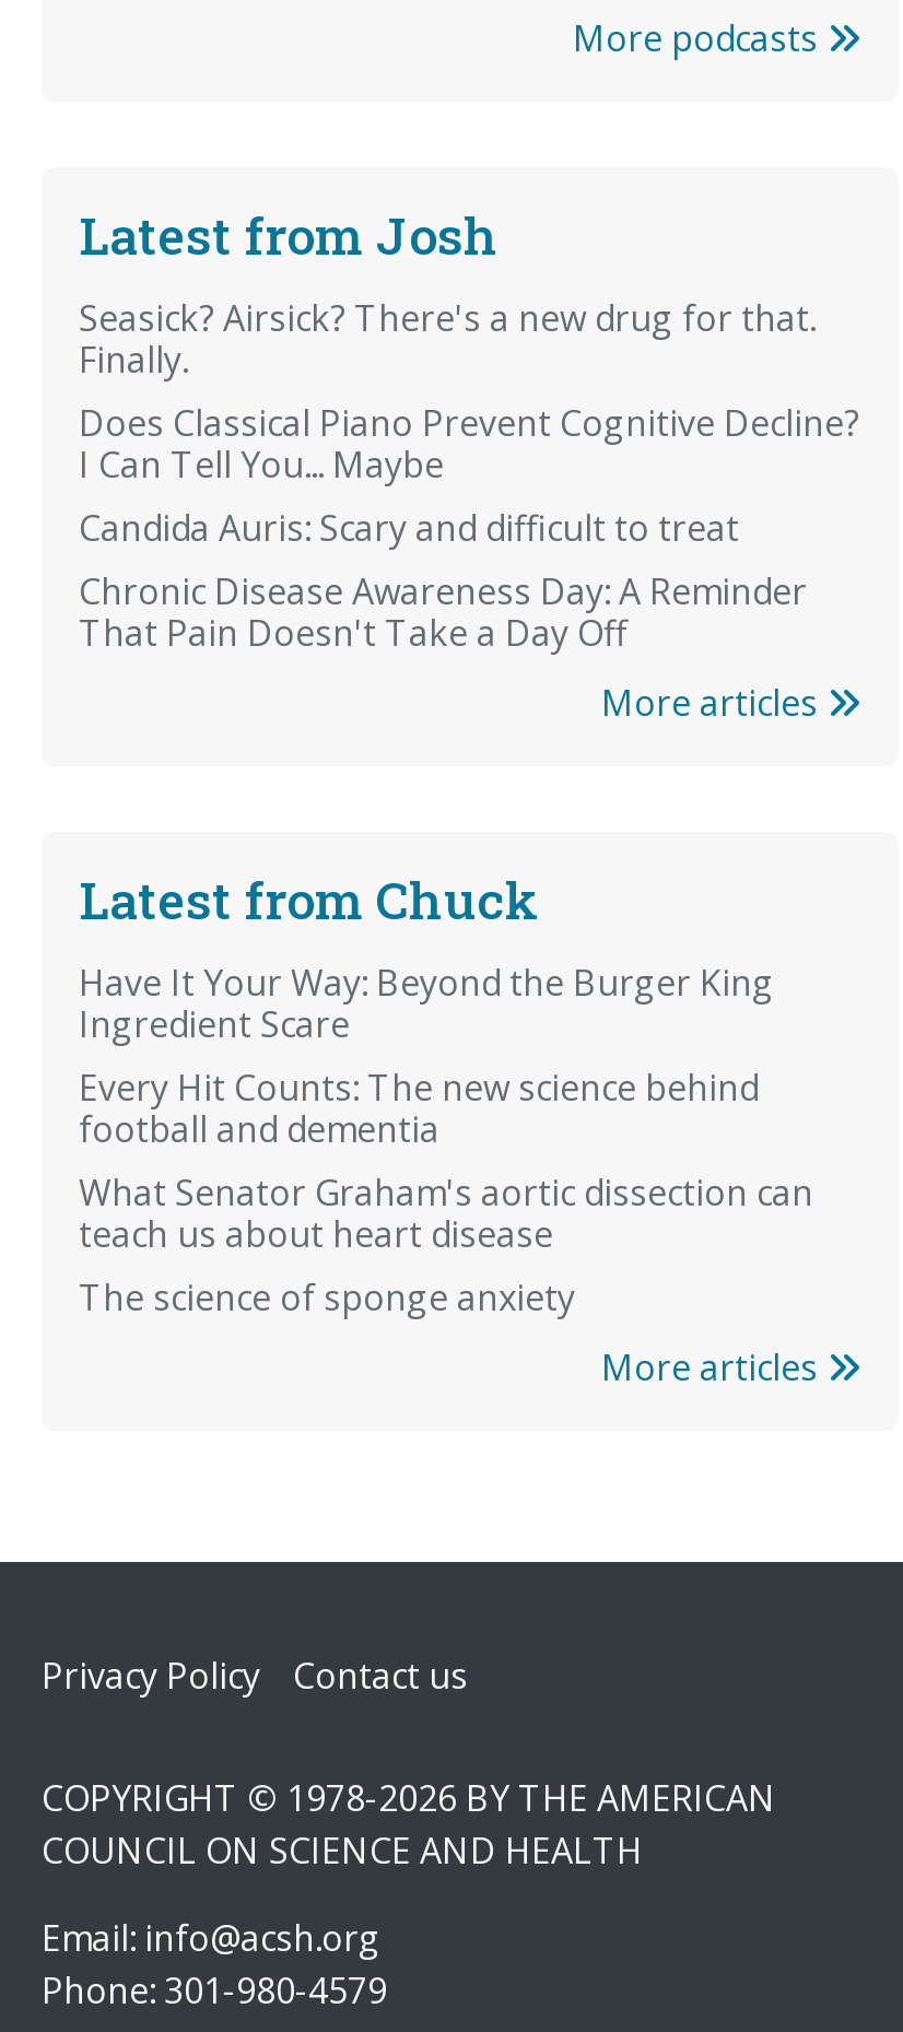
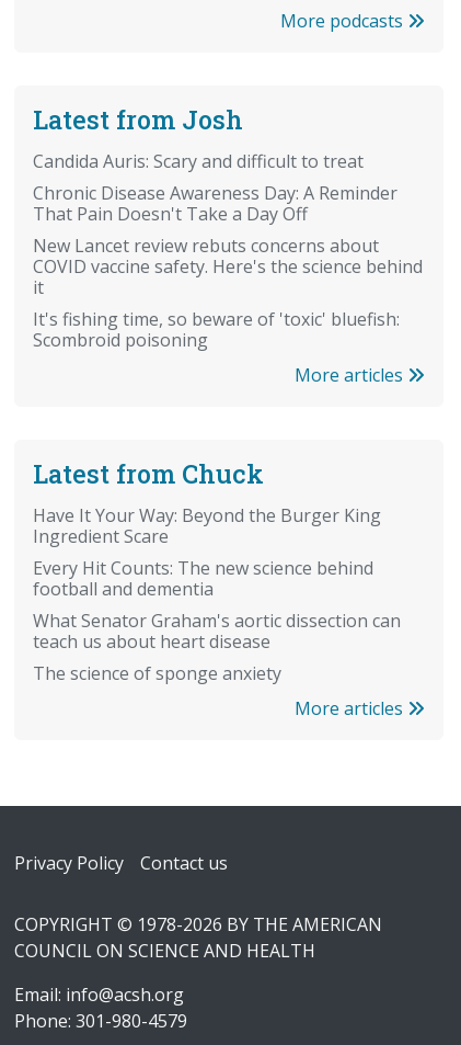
- Seasick? Airsick? There's a new drug for that.
- Finally.
- Does Classical Piano Prevent Cognitive Decline?
- I Can Tell You... Maybe

moved up: Candida Auris: Scary and difficult to treat | Chronic Disease Awareness Day: A Reminder | That Pain Doesn't Take a Day Off

+ New Lancet review rebuts concerns about
+ COVID vaccine safety. Here's the science behind
+ it
+ It's fishing time, so beware of 'toxic' bluefish:
+ Scombroid poisoning
